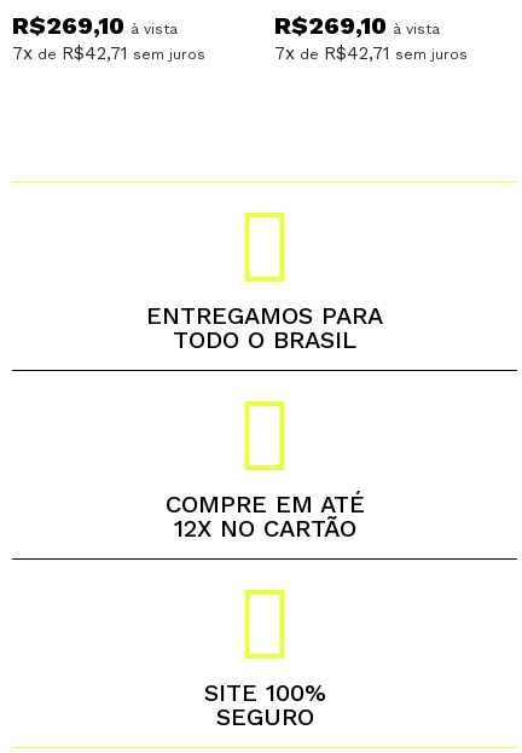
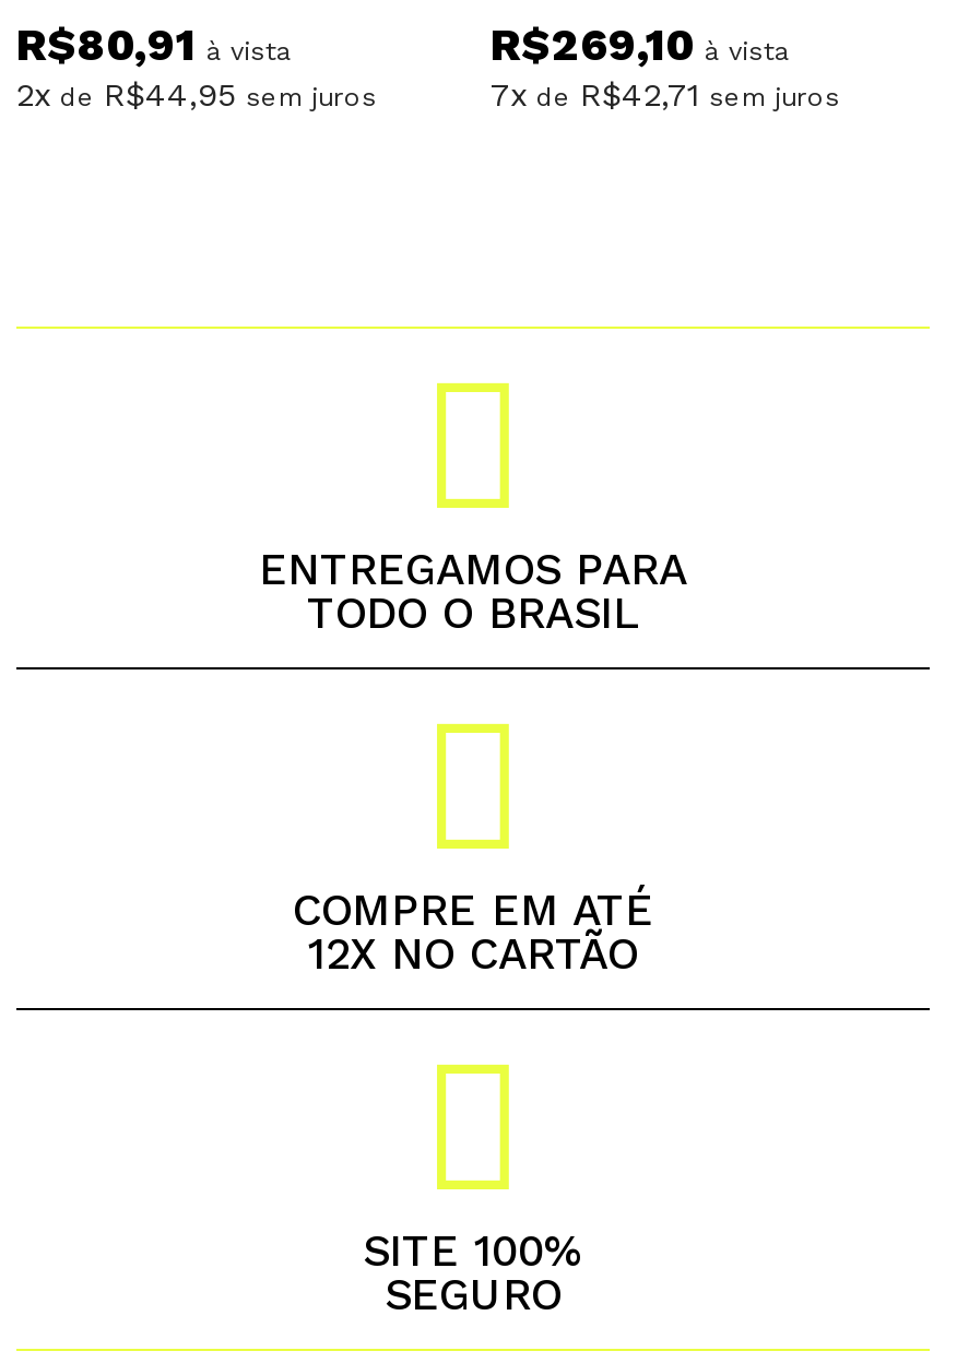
- R$269,10 à vista
- 7x de R$42,71 sem juros
+ R$80,91 à vista
+ 2x de R$44,95 sem juros
